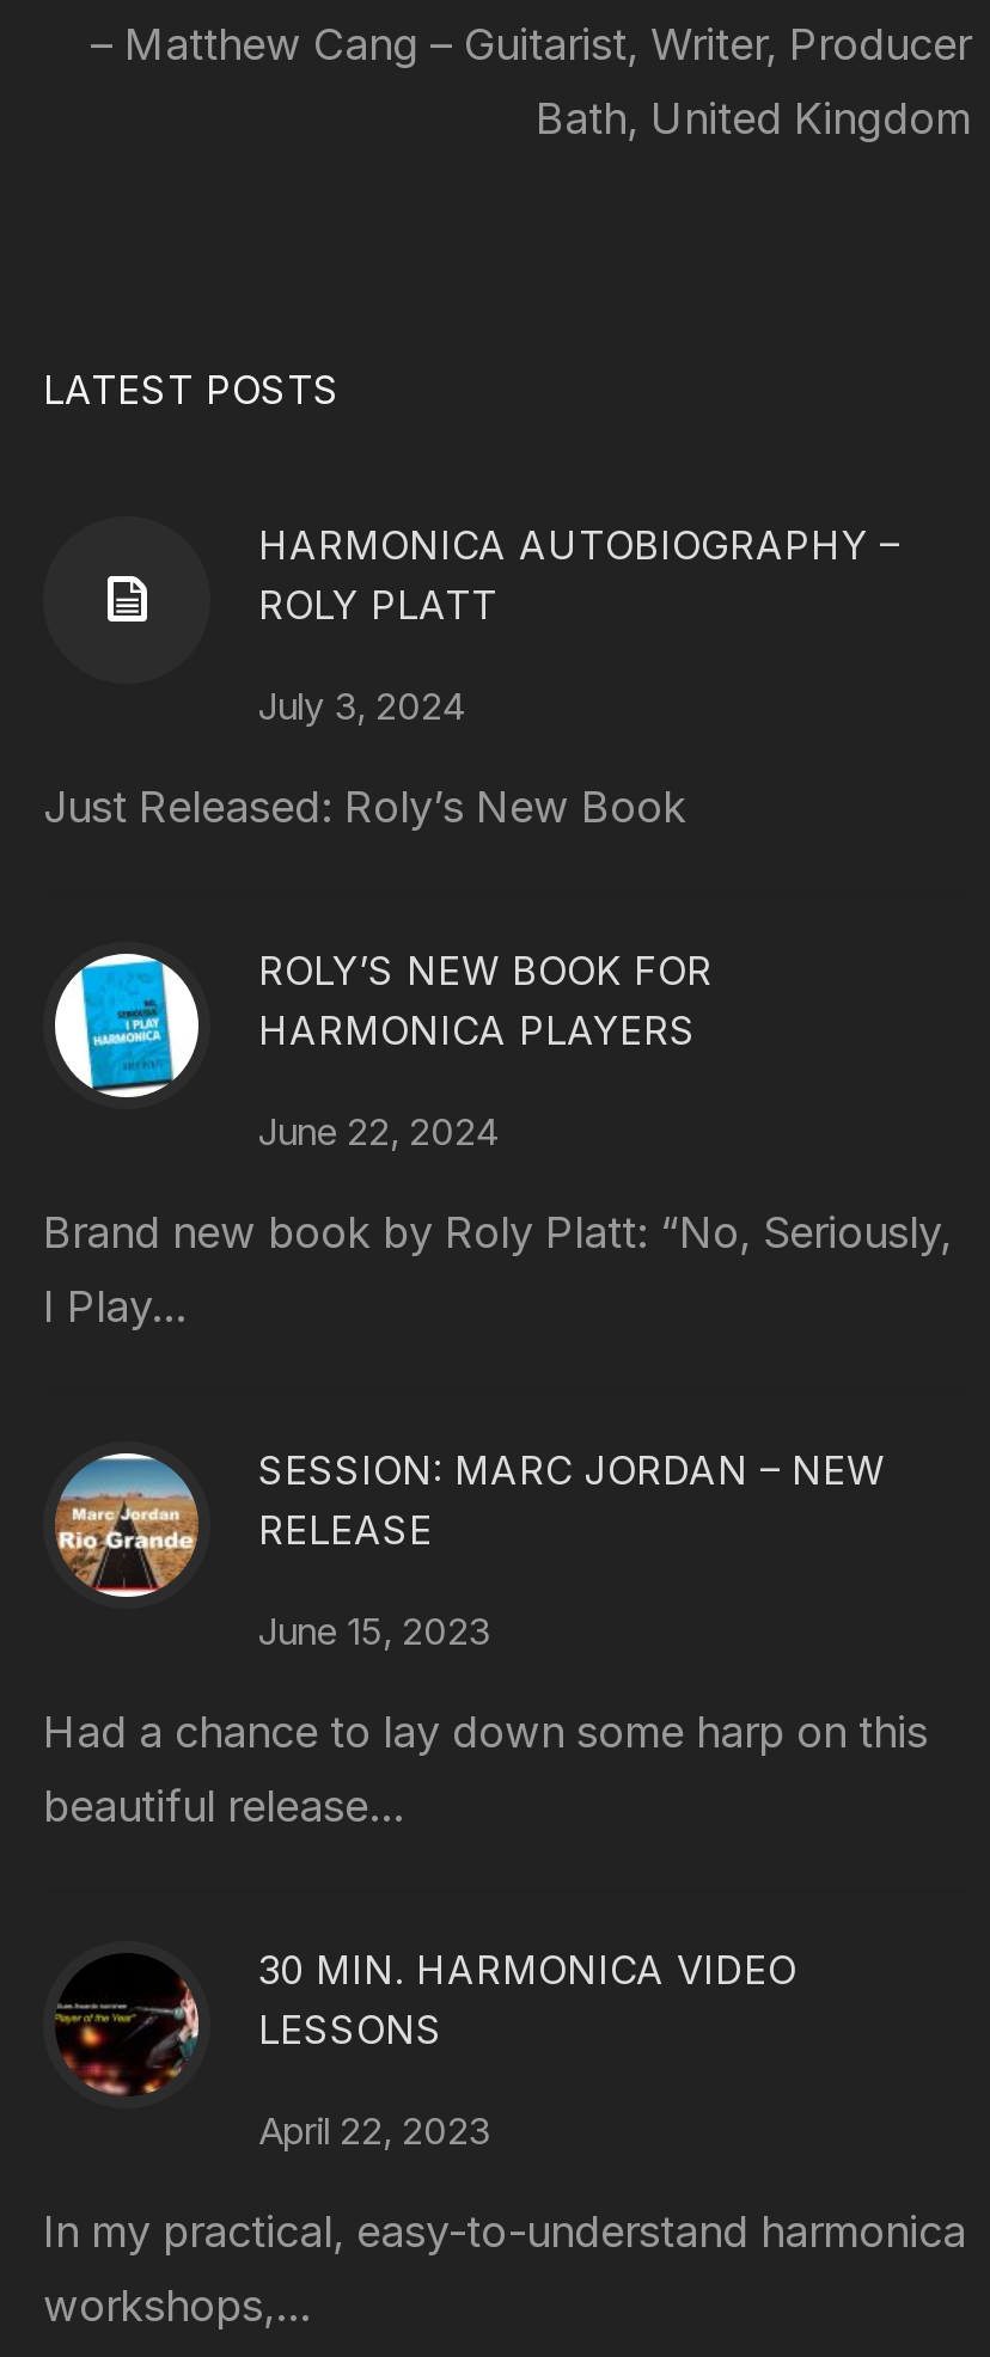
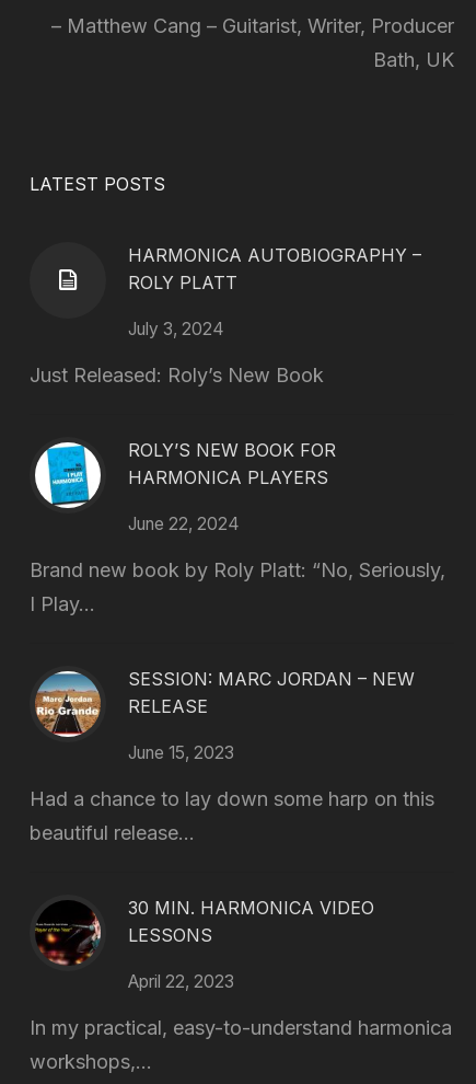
- Bath, United Kingdom
+ Bath, UK
